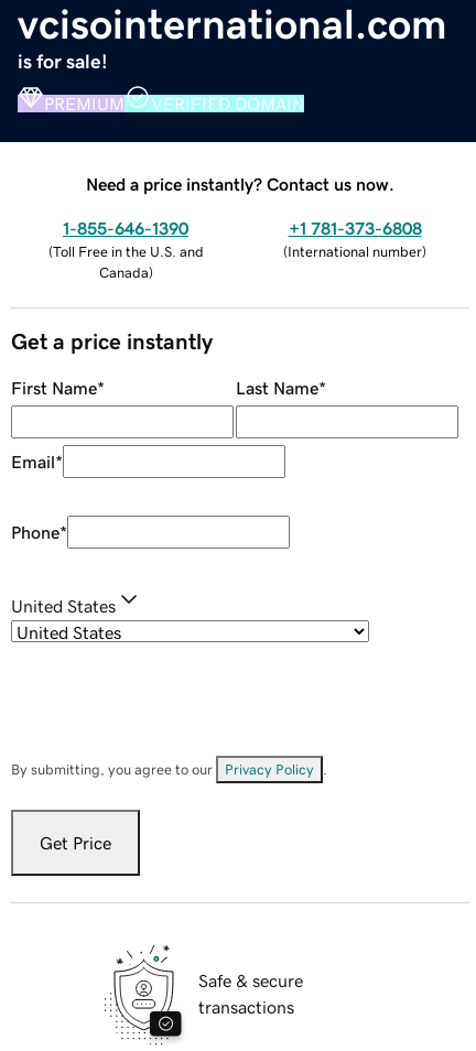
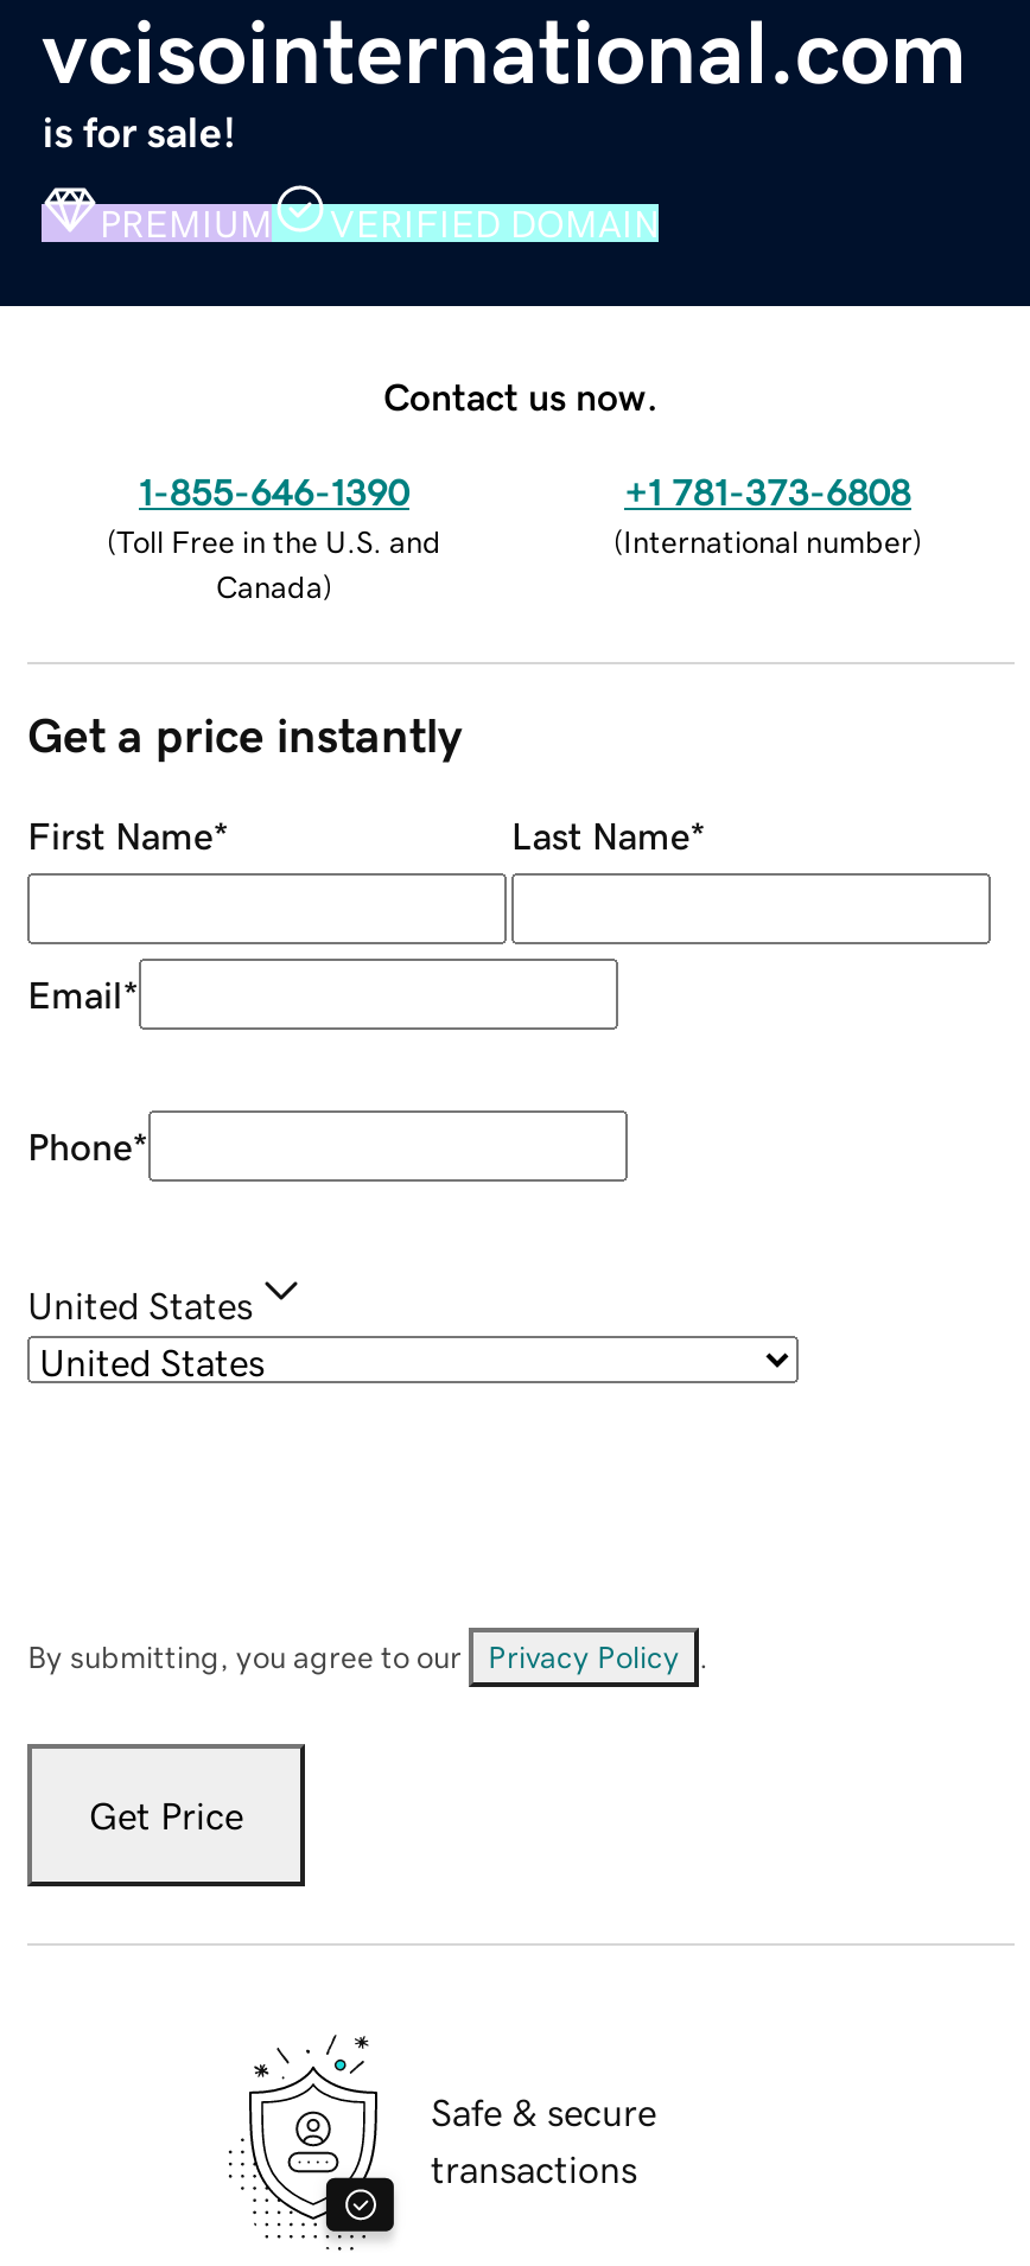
- Need a price instantly? Contact us now.
+ Contact us now.
